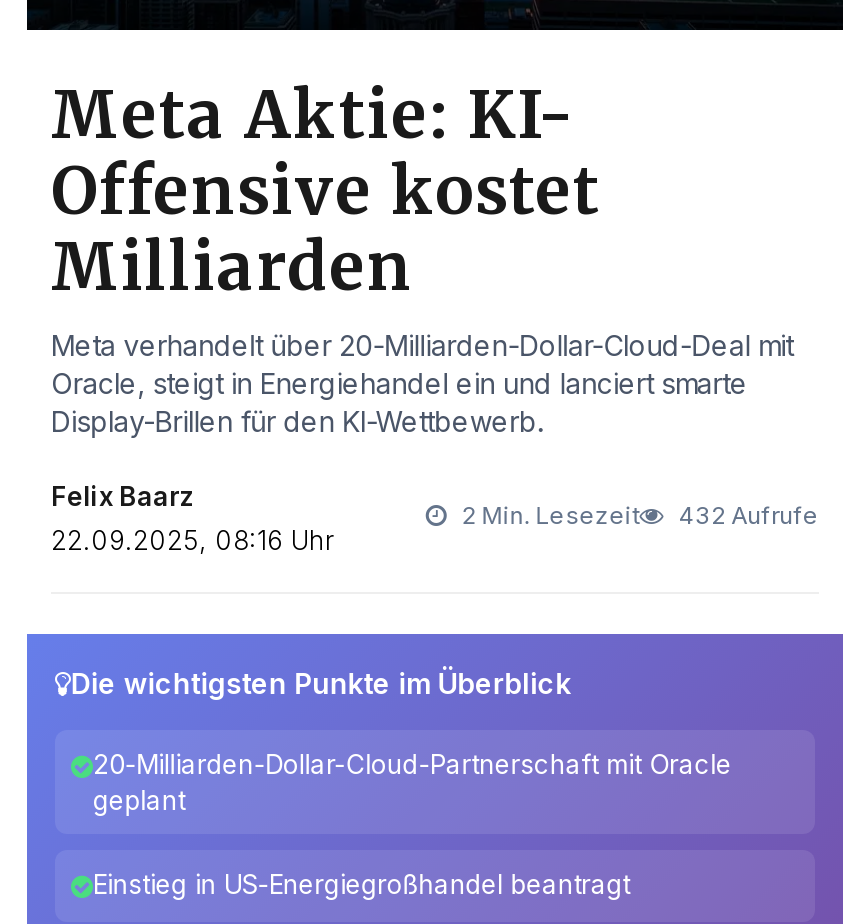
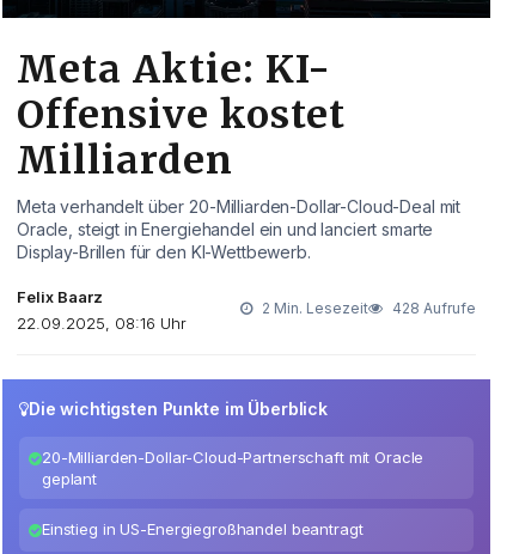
- 2 Min. Lesezeit 432 Aufrufe
+ 2 Min. Lesezeit 428 Aufrufe
